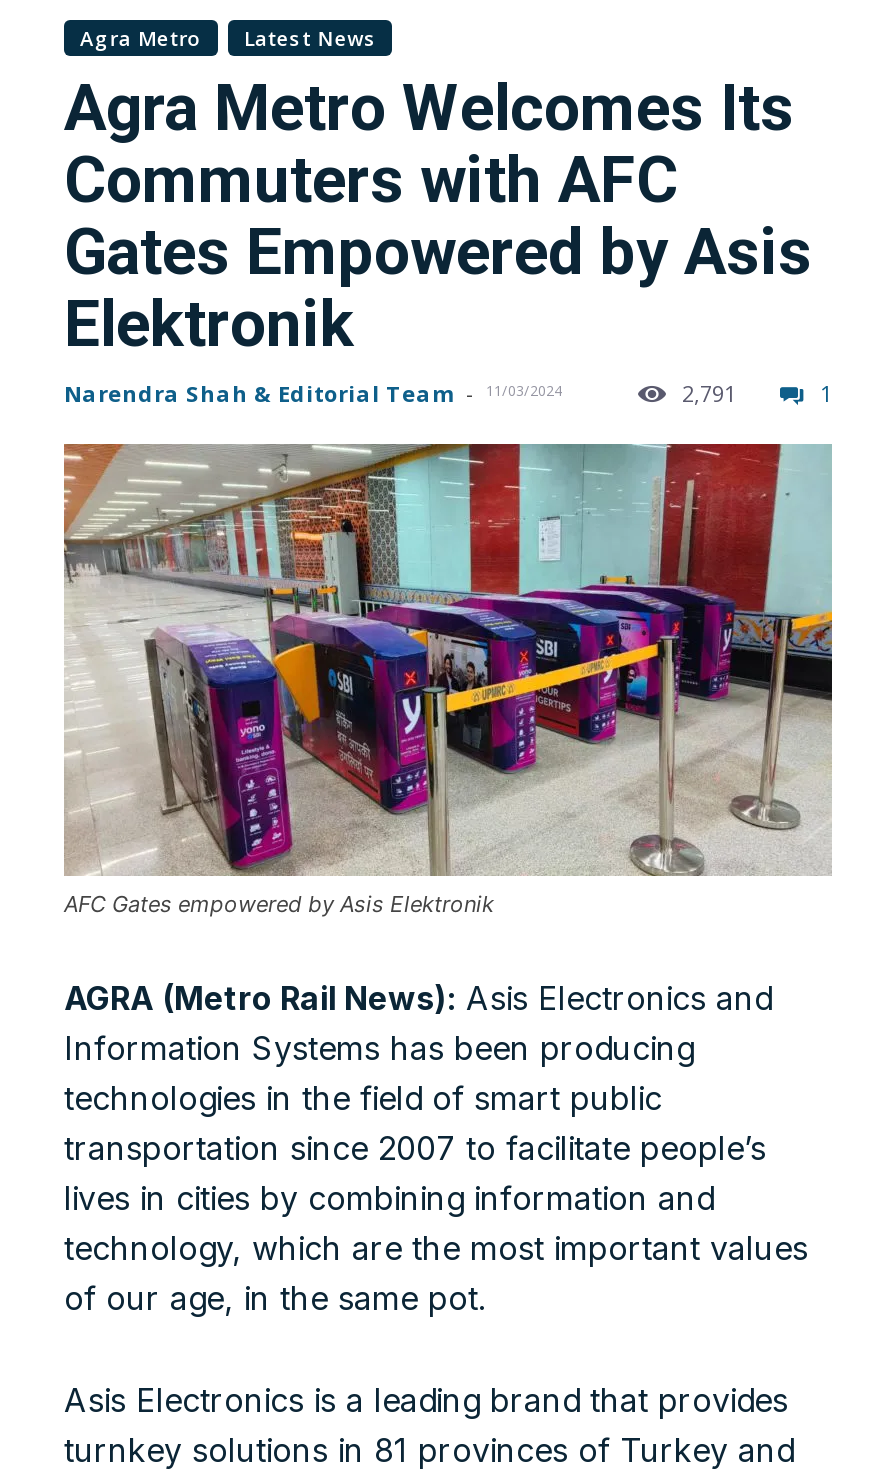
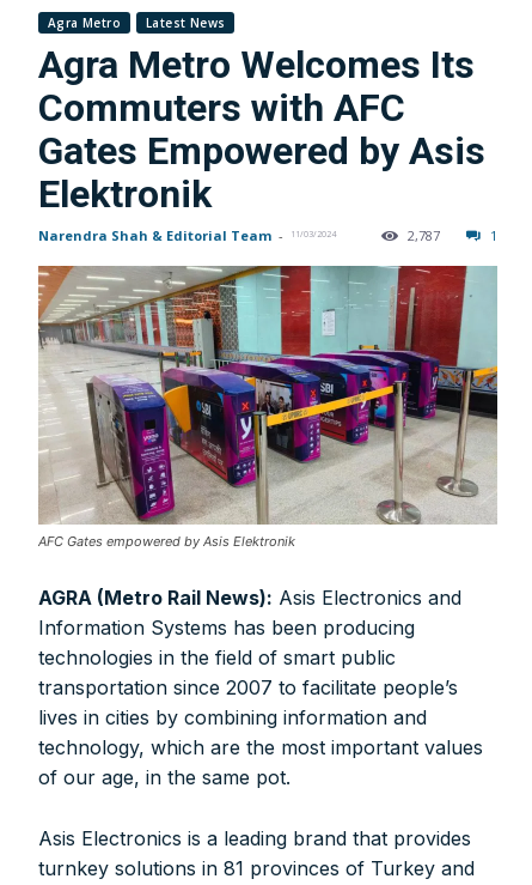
- 2,791
+ 2,787
